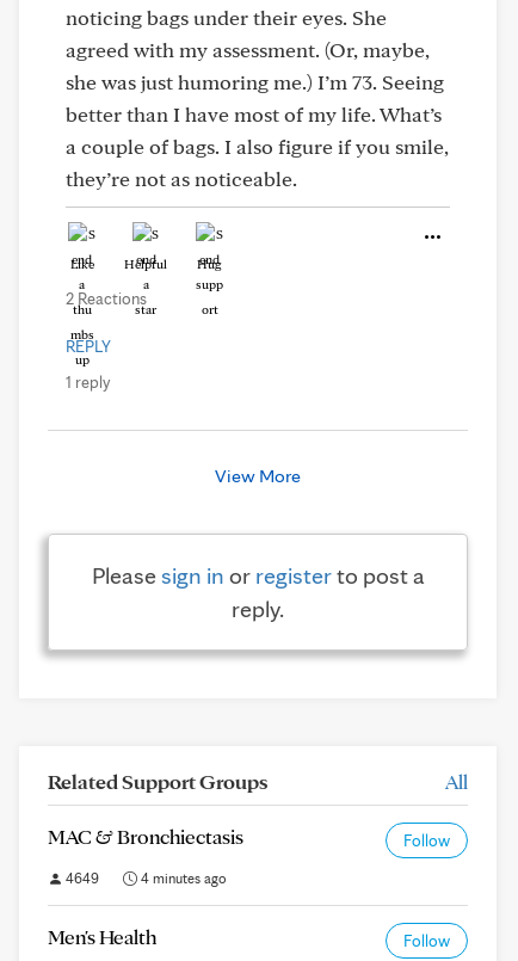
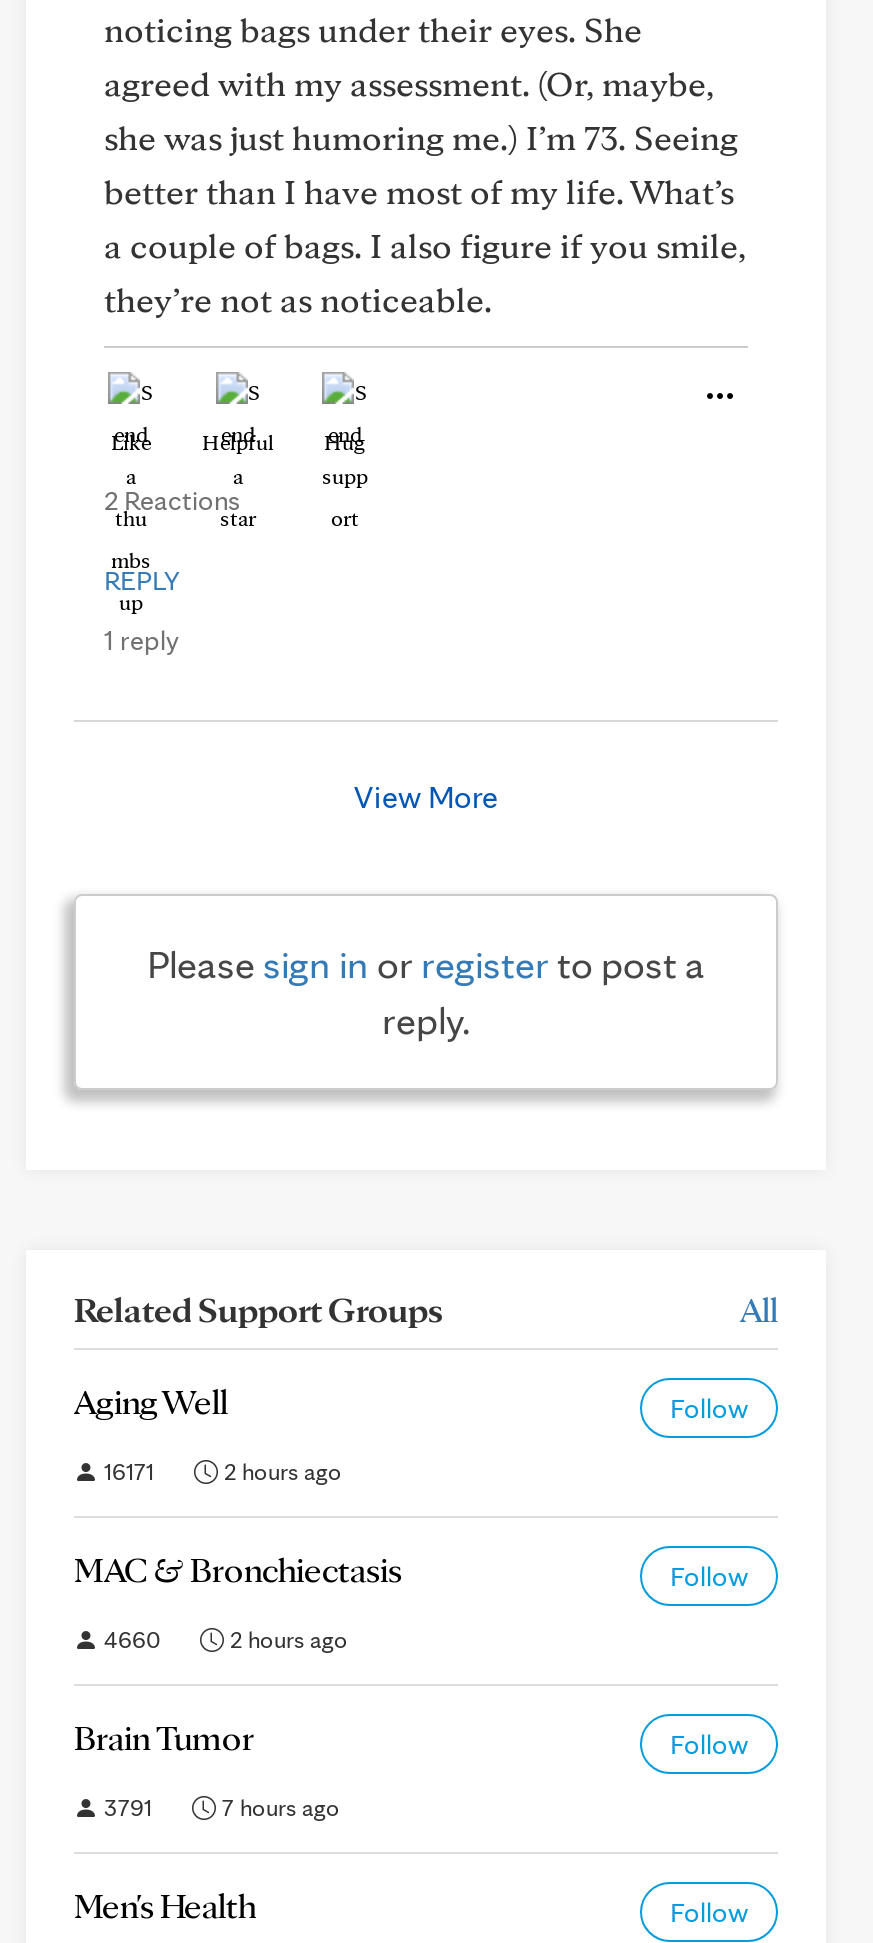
+ Aging Well
+ Follow
+ 16171
+ 2 hours ago

- 4649
- 4 minutes ago
+ 4660
+ 2 hours ago
+ Brain Tumor
+ Follow
+ 3791
+ 7 hours ago
